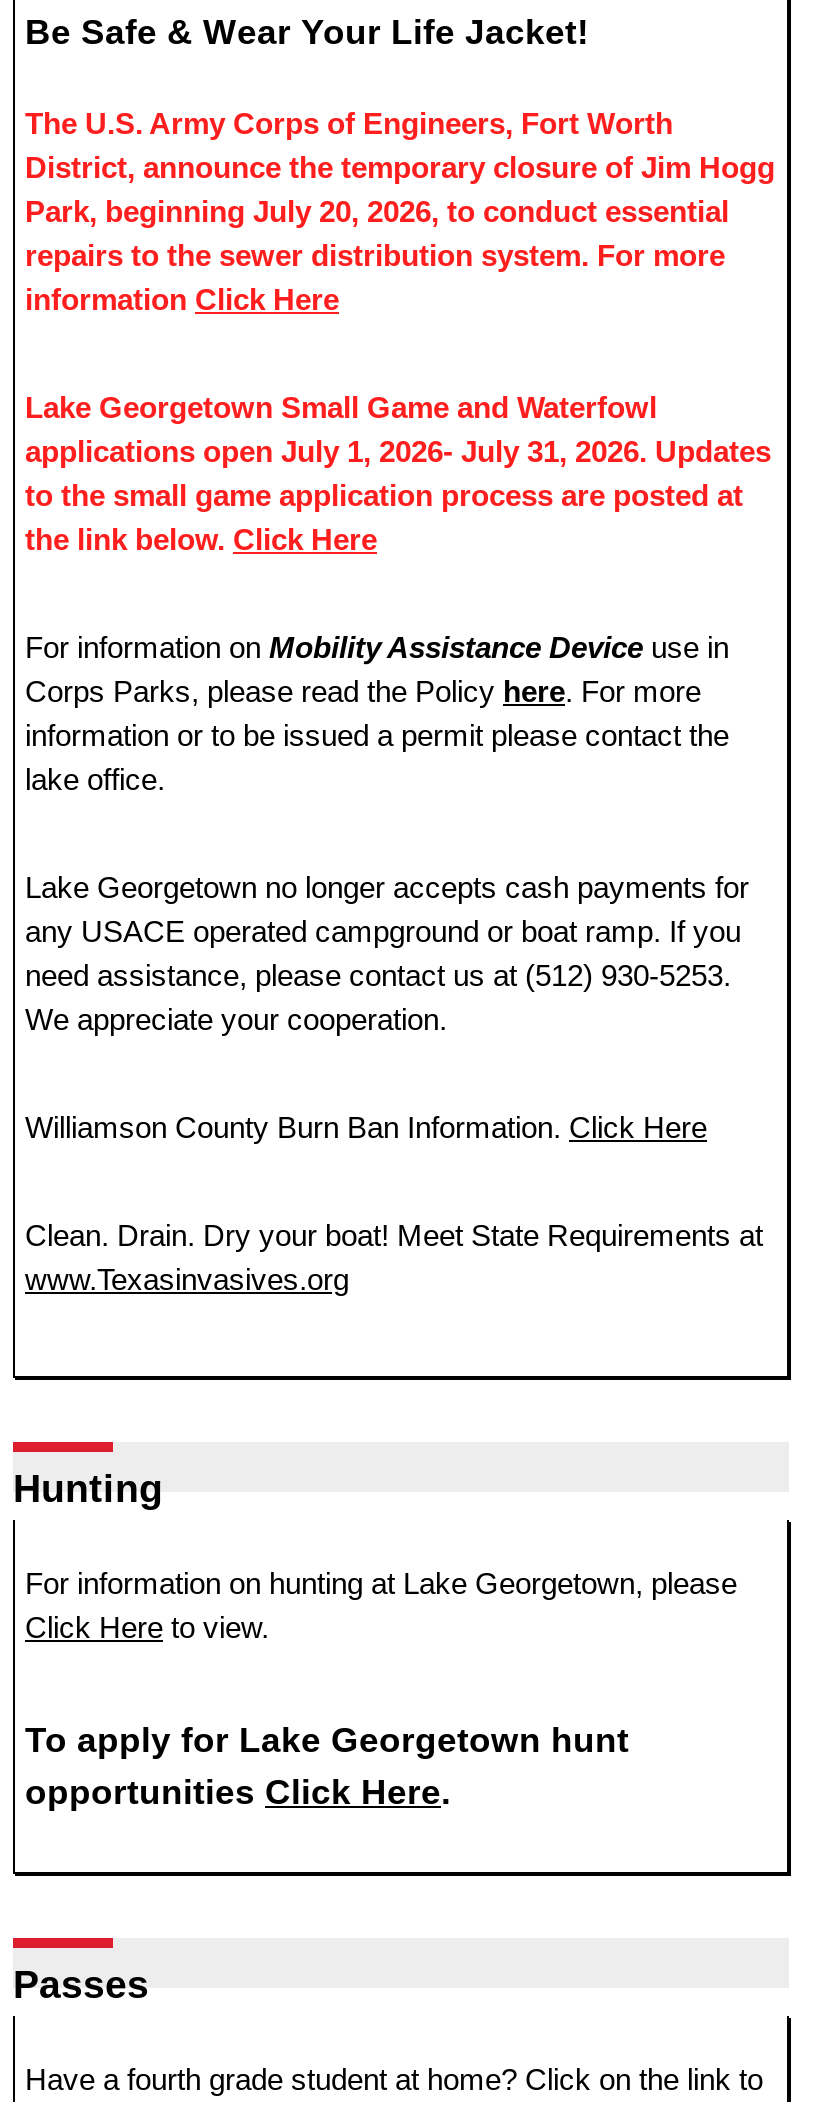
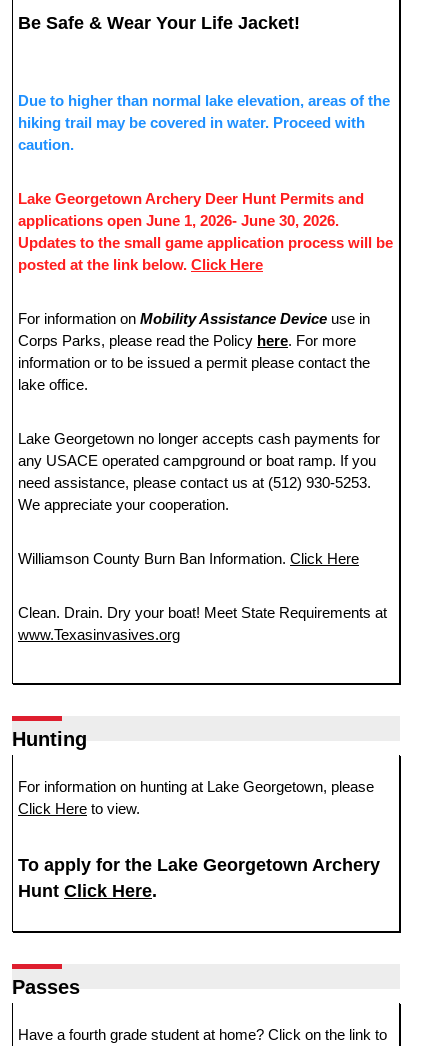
- The U.S. Army Corps of Engineers, Fort Worth
- District, announce the temporary closure of Jim Hogg
- Park, beginning July 20, 2026, to conduct essential
- repairs to the sewer distribution system. For more
- information Click Here
+ Due to higher than normal lake elevation, areas of the
+ hiking trail may be covered in water. Proceed with
+ caution.

- Lake Georgetown Small Game and Waterfowl
- applications open July 1, 2026- July 31, 2026. Updates
- to the small game application process are posted at
- the link below. Click Here
+ Lake Georgetown Archery Deer Hunt Permits and
+ applications open June 1, 2026- June 30, 2026.
+ Updates to the small game application process will be
+ posted at the link below. Click Here

- To apply for Lake Georgetown hunt
- opportunities Click Here.
+ To apply for the Lake Georgetown Archery
+ Hunt Click Here.
